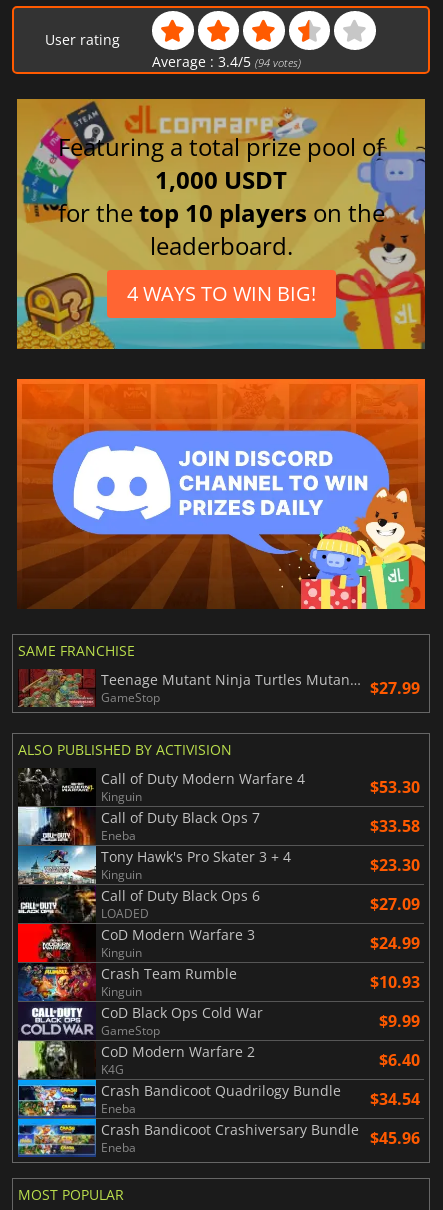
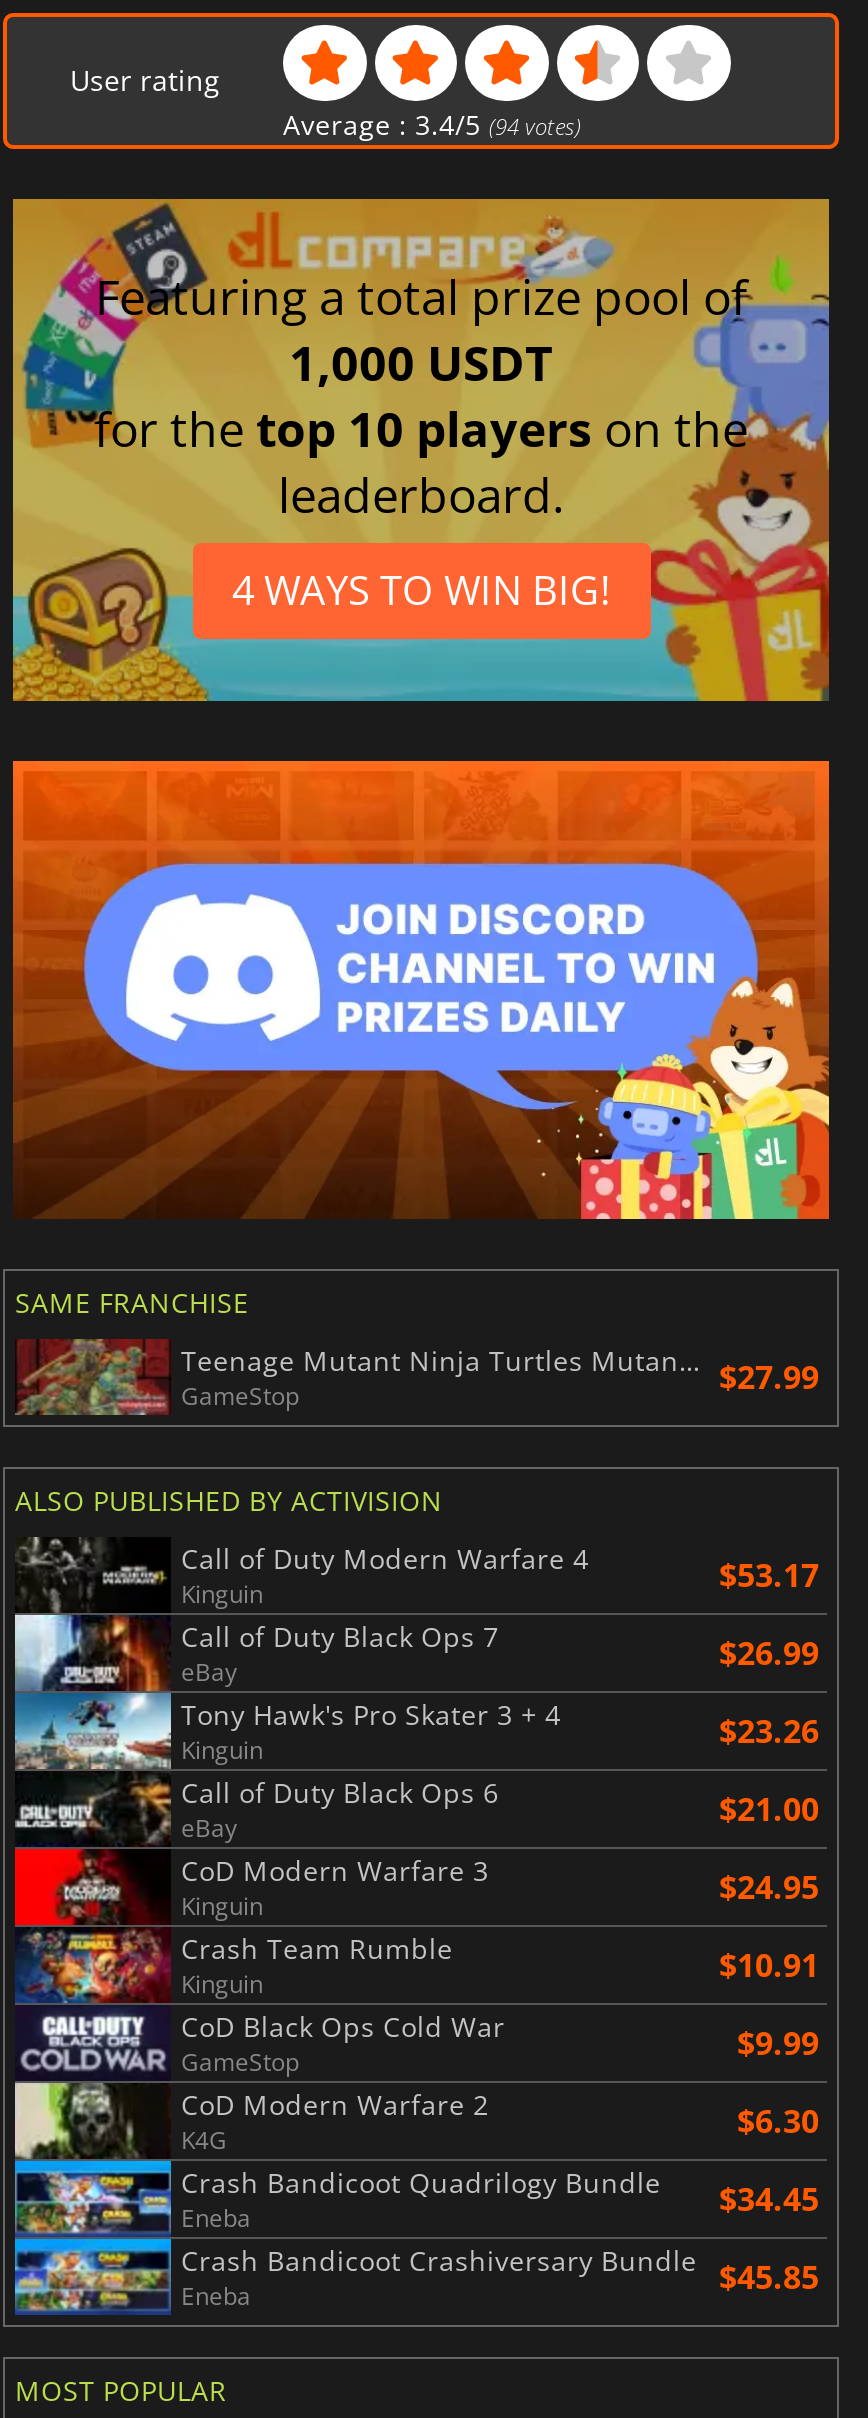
- $53.30
+ $53.17

- Eneba
- $33.58
+ eBay
+ $26.99

- $23.30
+ $23.26

- LOADED
- $27.09
+ eBay
+ $21.00

- $24.99
+ $24.95

- $10.93
+ $10.91

- $6.40
+ $6.30

- Crash Bandicoot Quadrilogy Bundle $34.54
+ Crash Bandicoot Quadrilogy Bundle $34.45

- Crash Bandicoot Crashiversary Bundle $45.96
+ Crash Bandicoot Crashiversary Bundle $45.85
